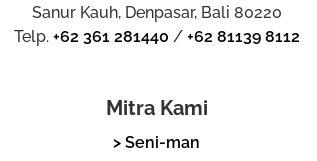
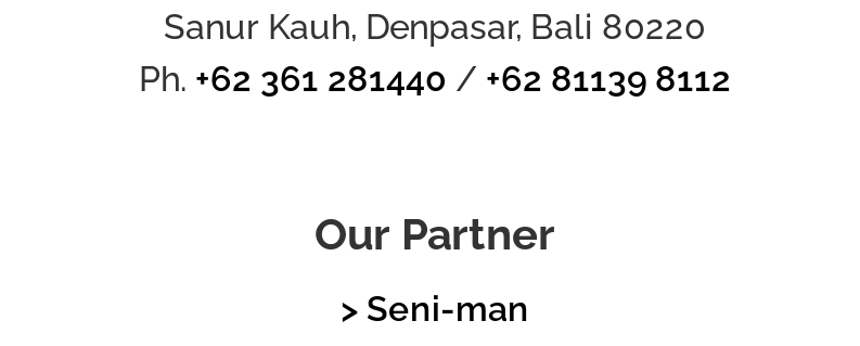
- Telp. +62 361 281440 / +62 81139 8112
+ Ph. +62 361 281440 / +62 81139 8112

- Mitra Kami
+ Our Partner
